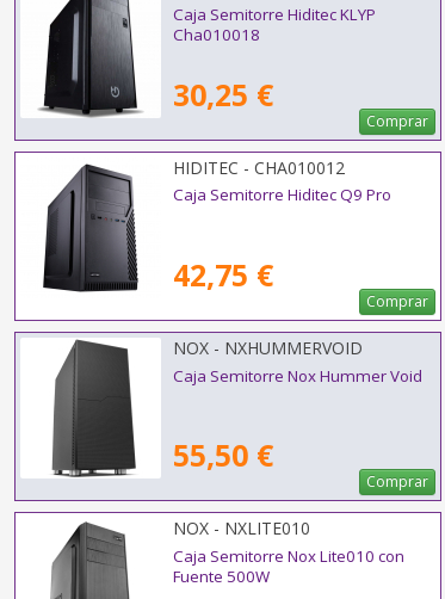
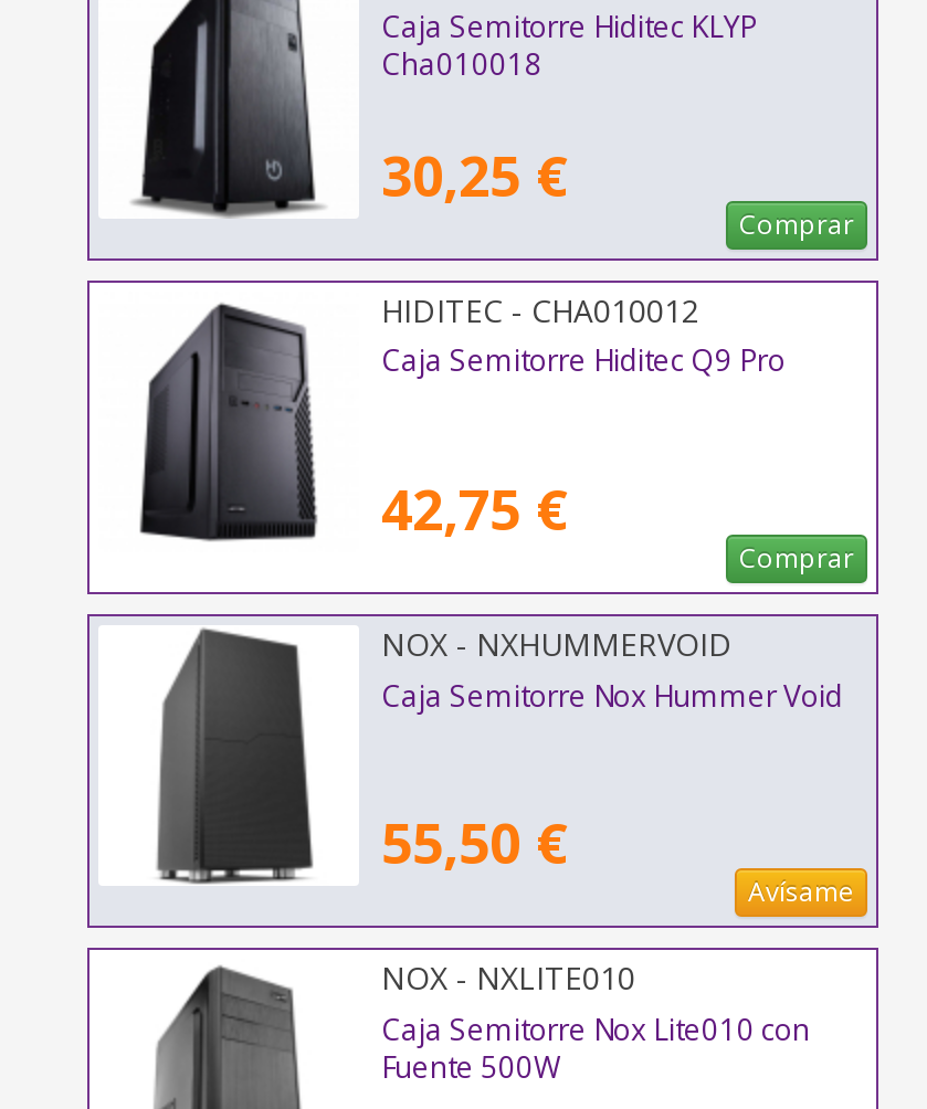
- Comprar
+ Avísame
